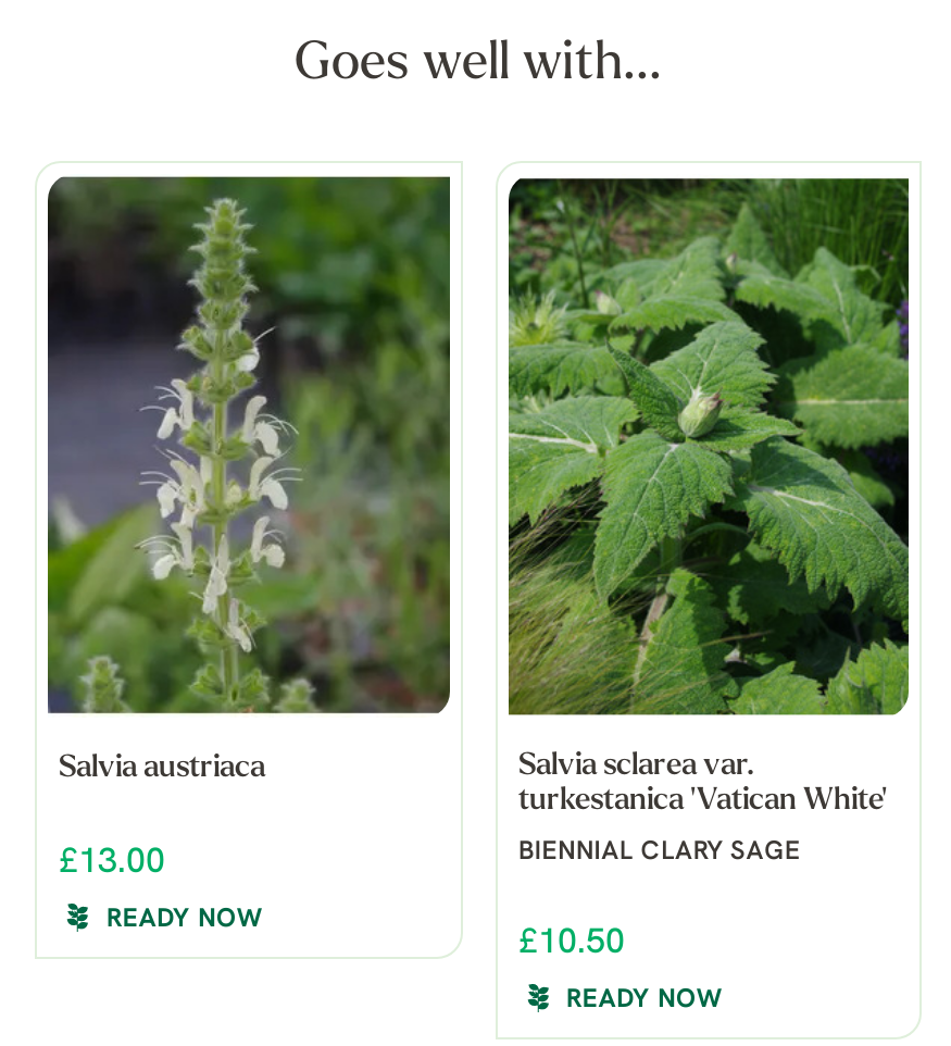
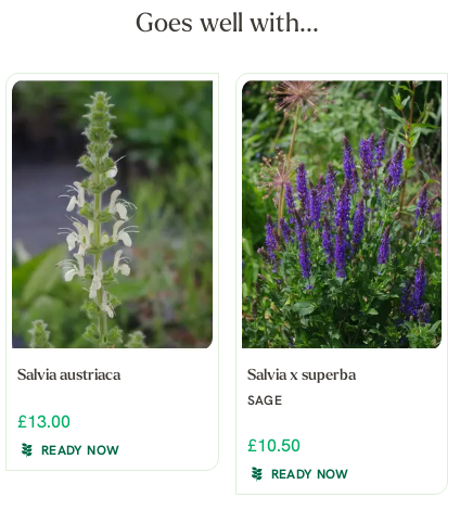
- [image]
- Salvia sclarea var.
- turkestanica 'Vatican White'
+ [image]
+ Salvia x superba

- BIENNIAL CLARY SAGE
+ SAGE
